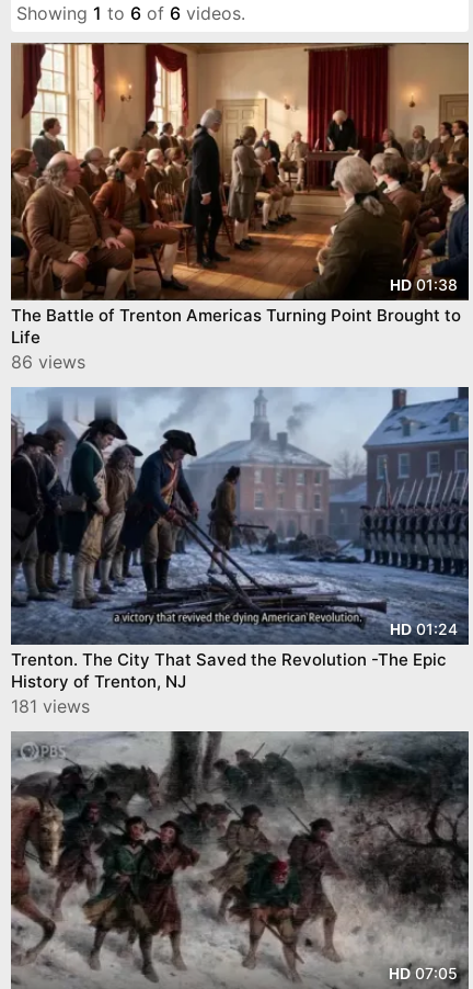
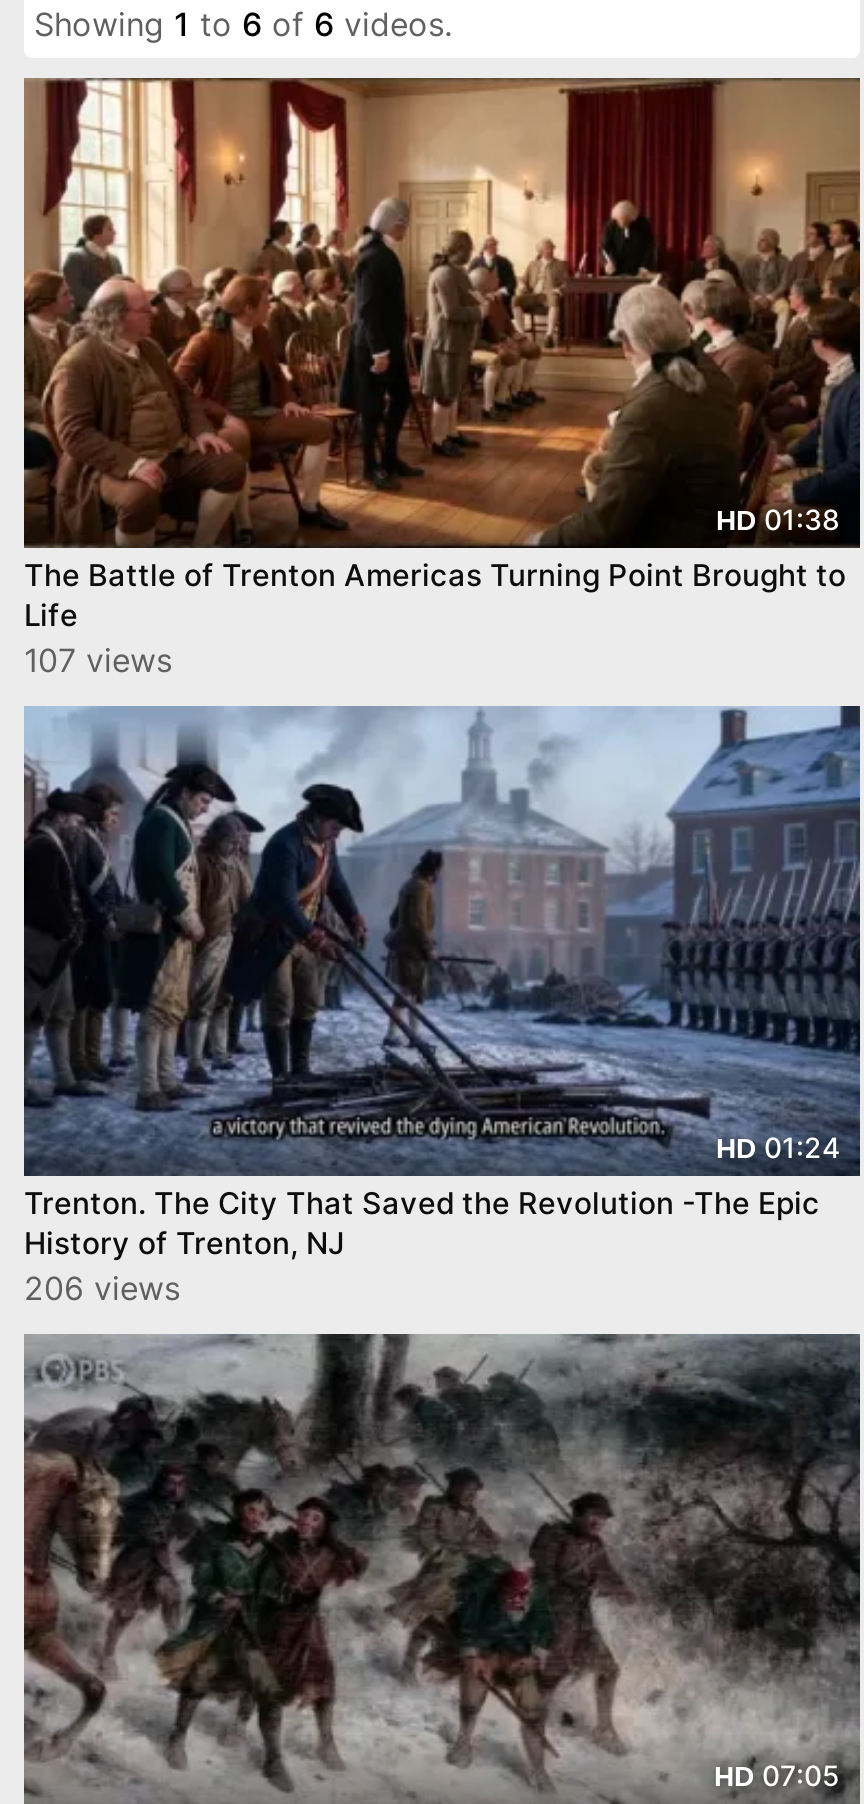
- 86 views
+ 107 views

- 181 views
+ 206 views
